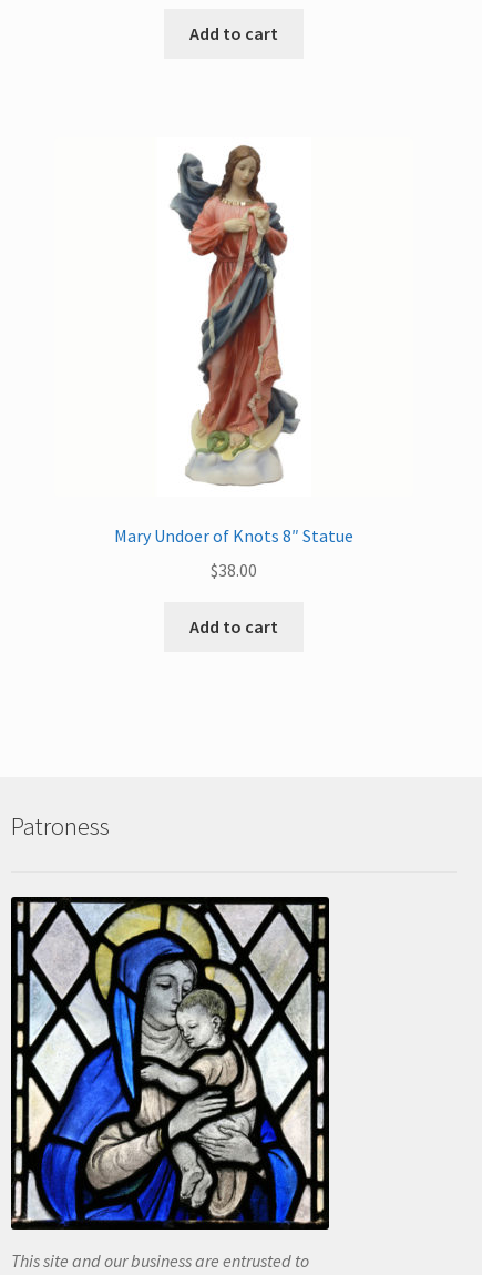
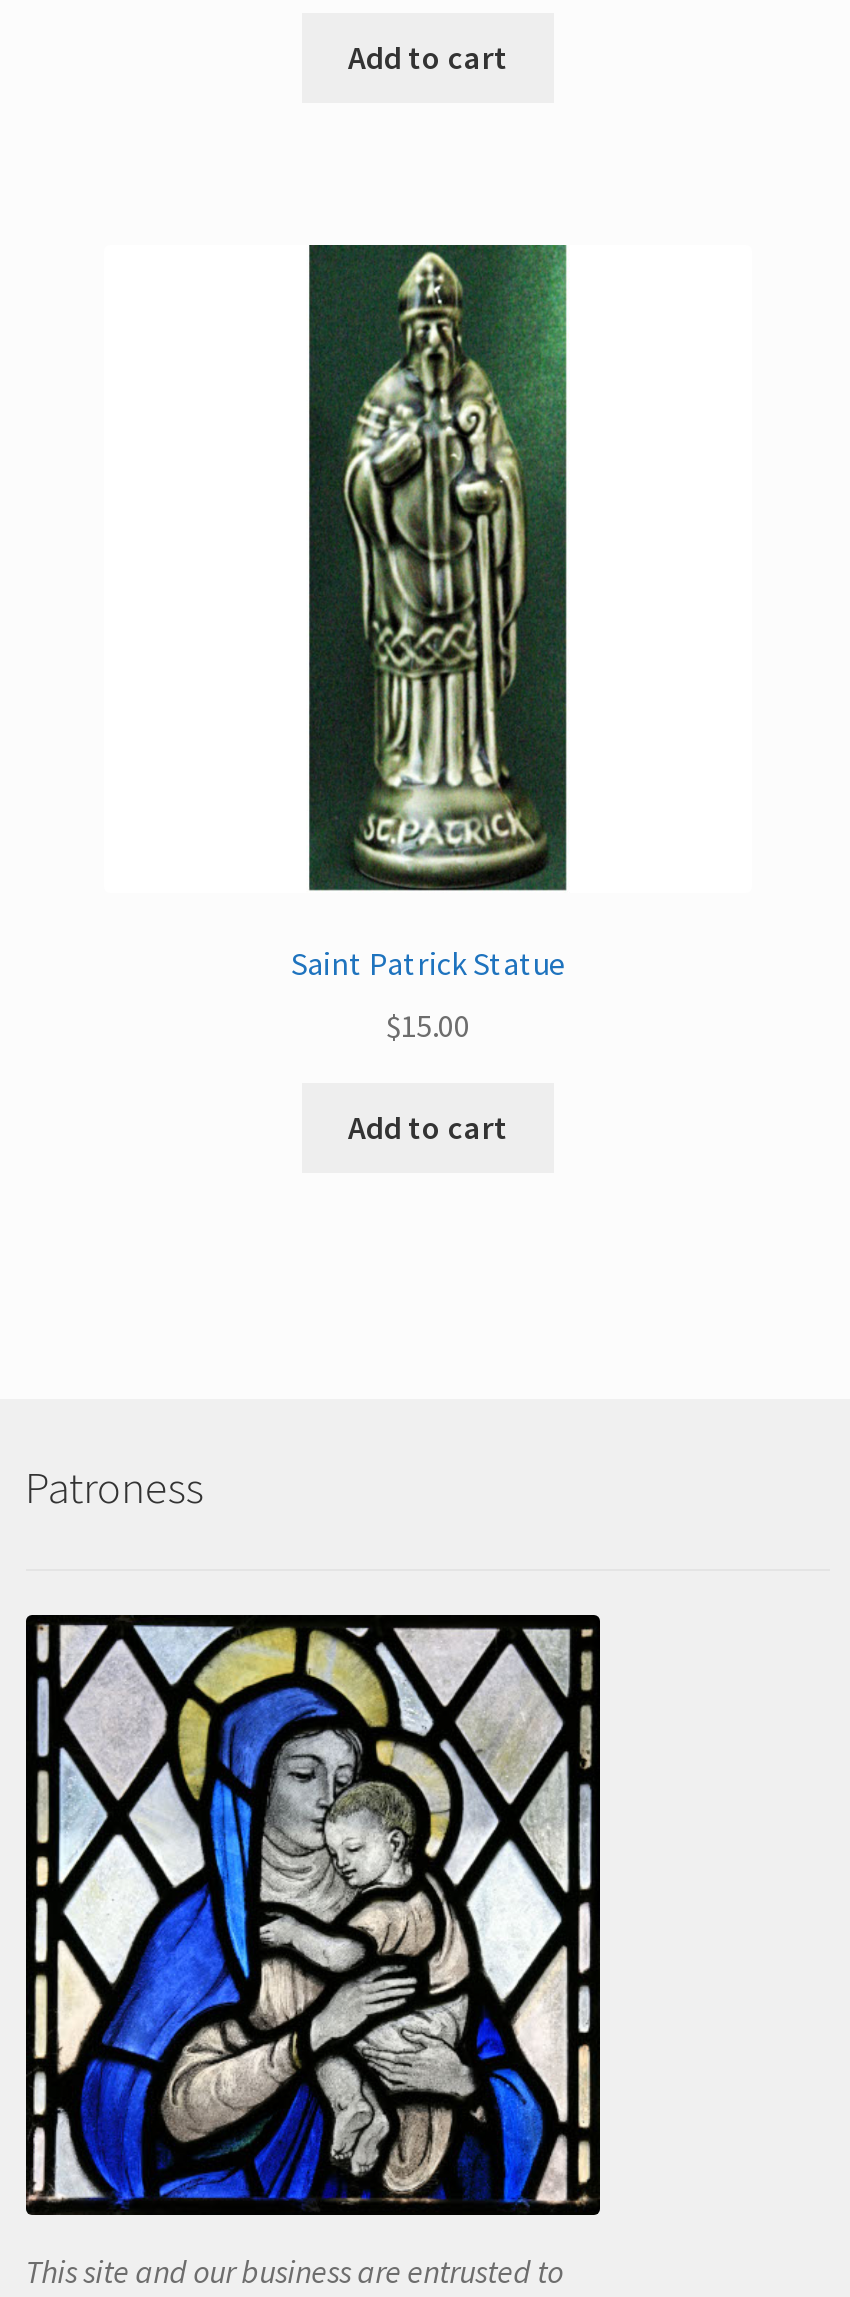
- [image]
- Mary Undoer of Knots 8″ Statue
+ [image]
+ Saint Patrick Statue

- $38.00
+ $15.00
